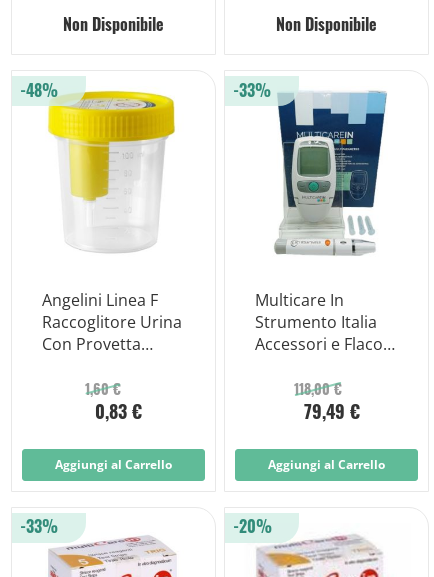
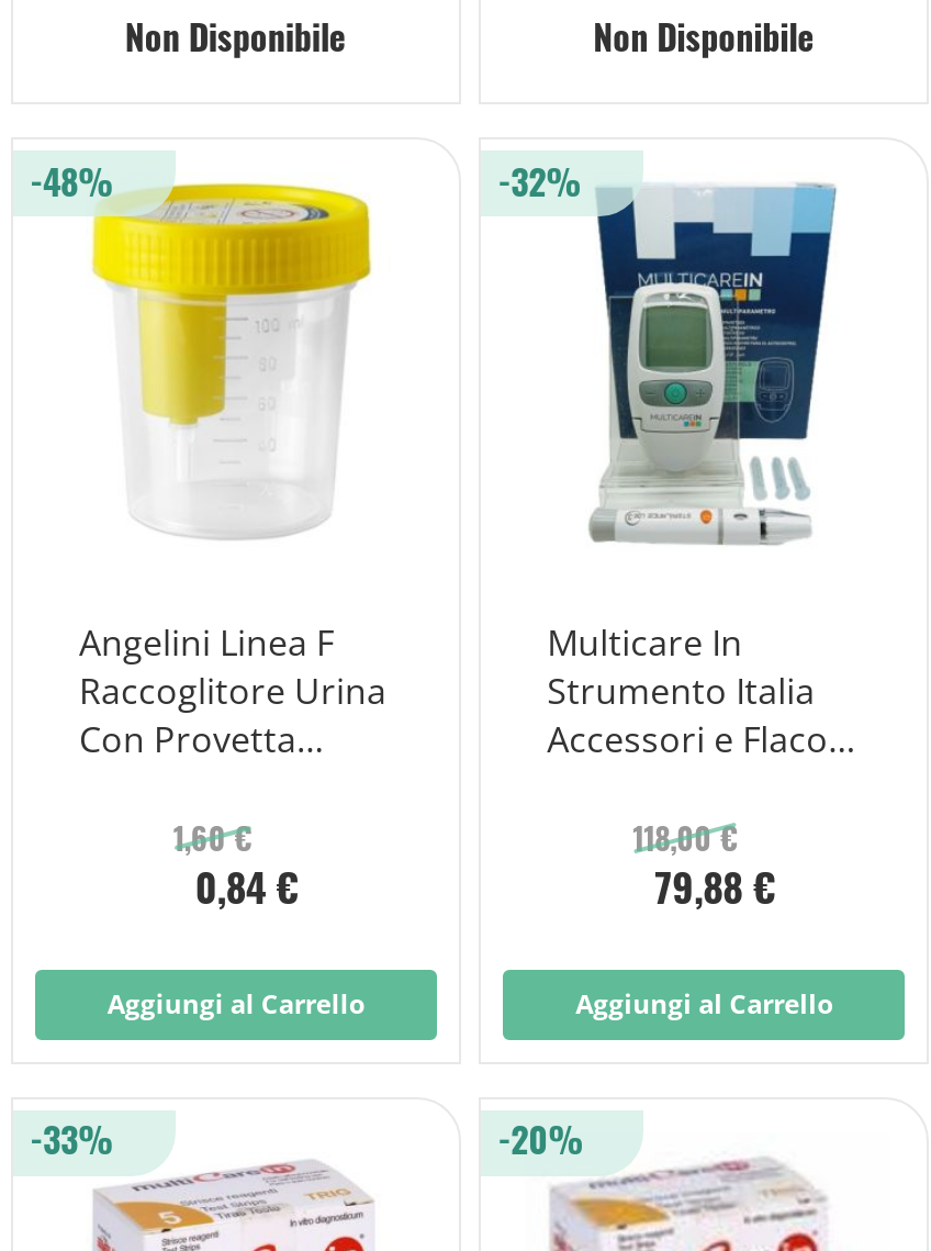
- -33%
+ -32%

- 0,83 €
+ 0,84 €

- 79,49 €
+ 79,88 €
